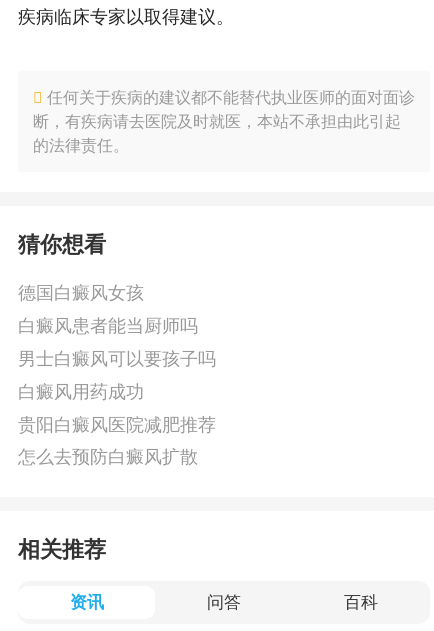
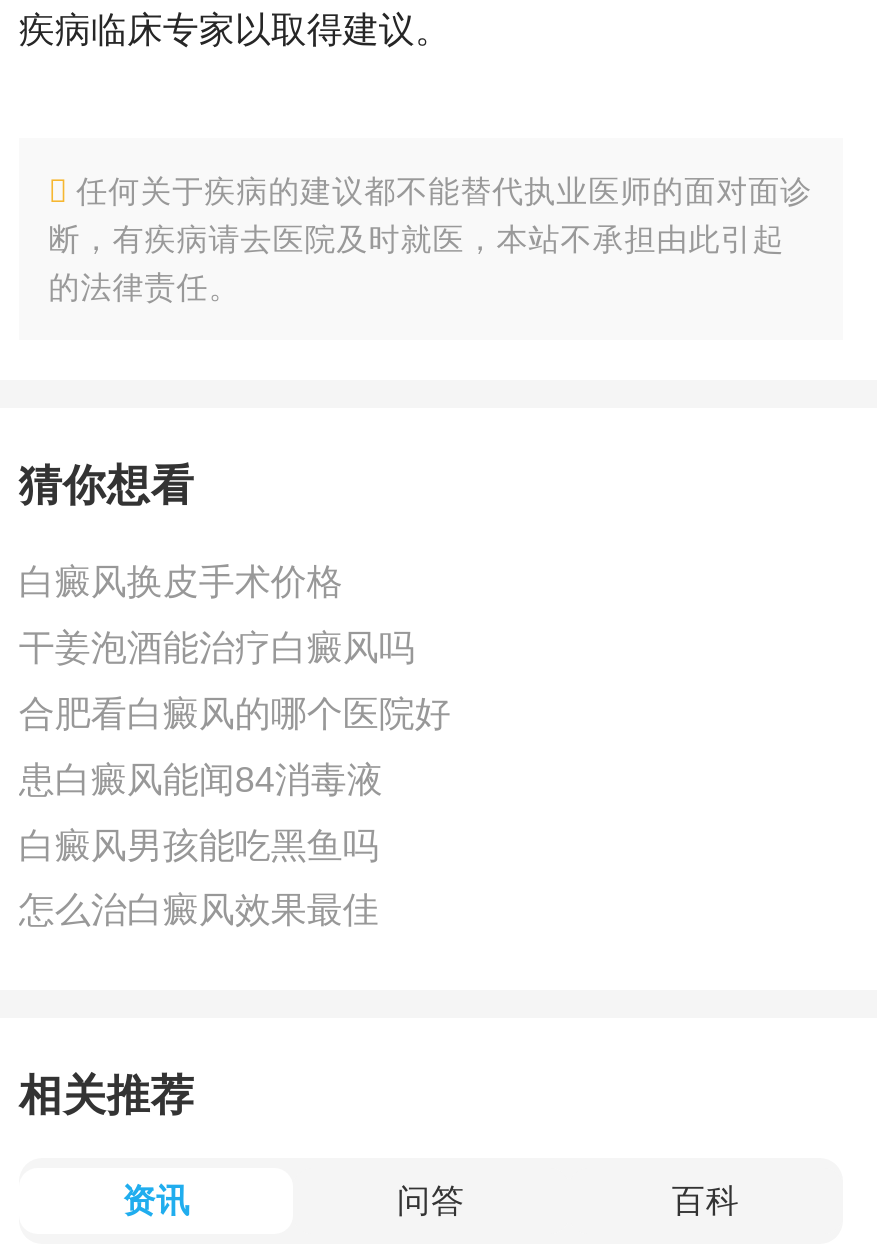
- 德国白癜风女孩
+ 白癜风换皮手术价格

- 白癜风患者能当厨师吗
+ 干姜泡酒能治疗白癜风吗

- 男士白癜风可以要孩子吗
+ 合肥看白癜风的哪个医院好

- 白癜风用药成功
+ 患白癜风能闻84消毒液

- 贵阳白癜风医院减肥推荐
+ 白癜风男孩能吃黑鱼吗

- 怎么去预防白癜风扩散
+ 怎么治白癜风效果最佳
